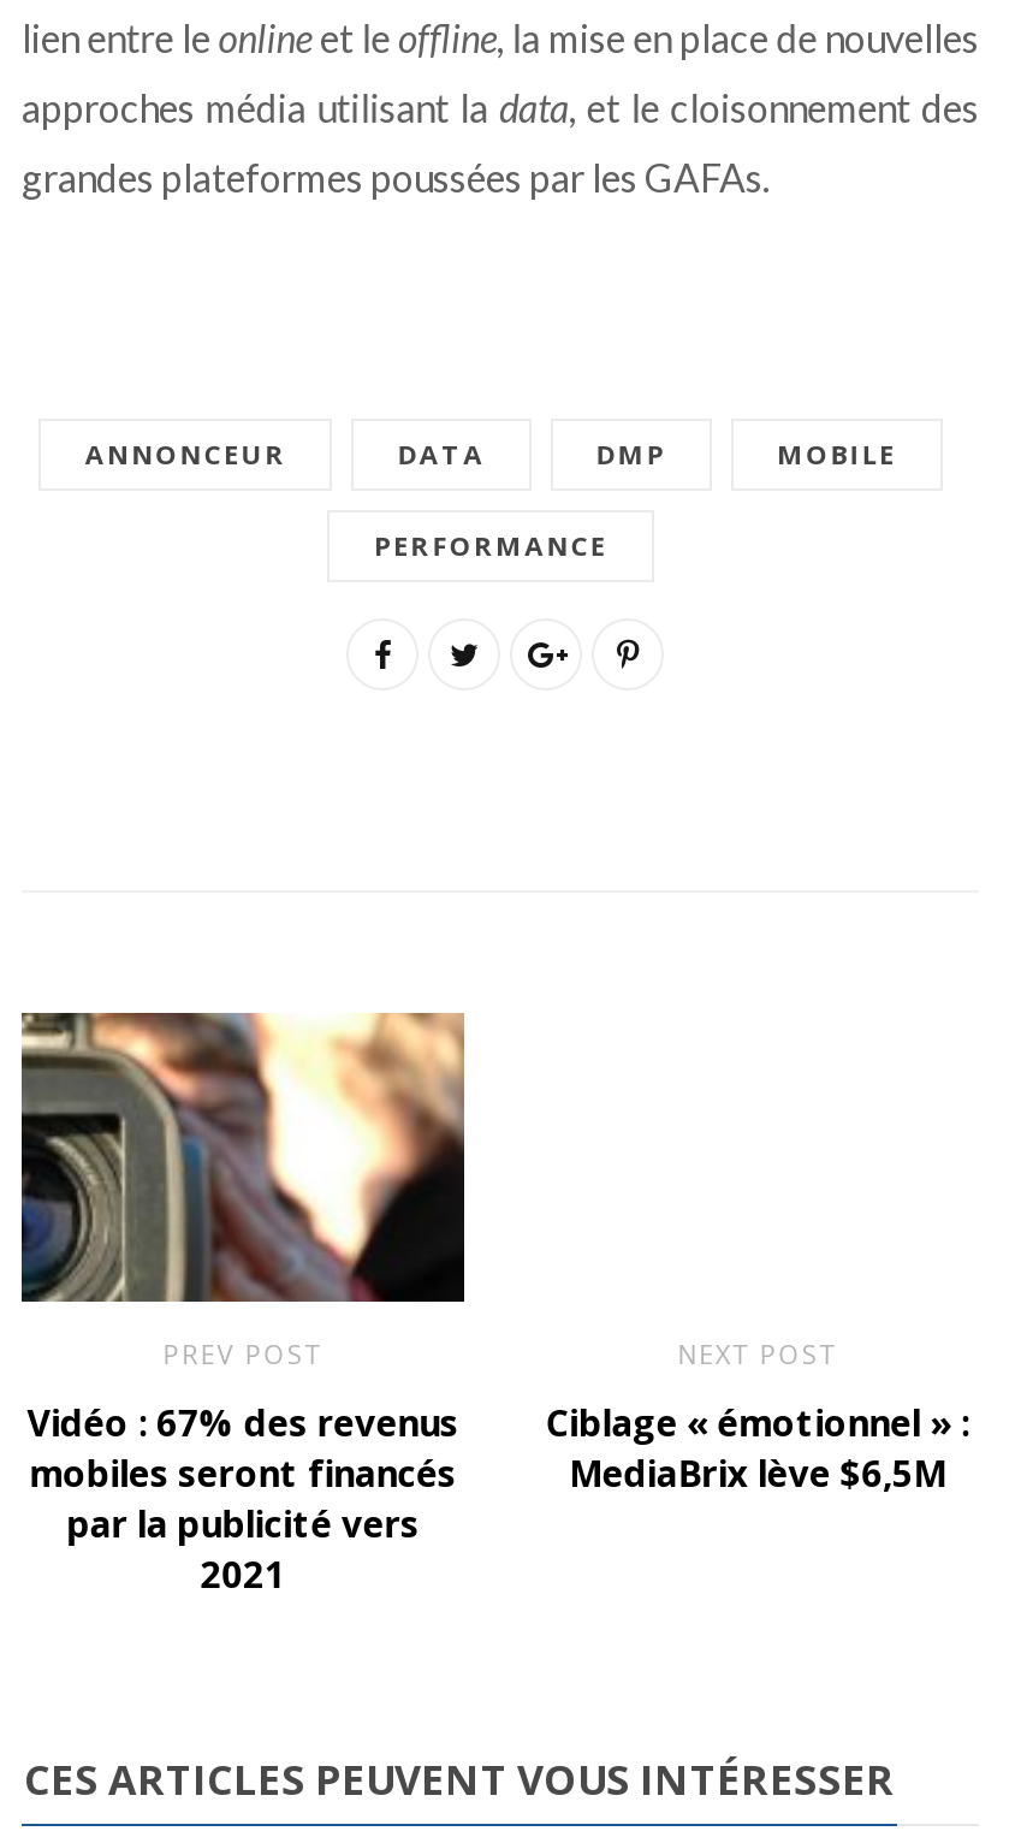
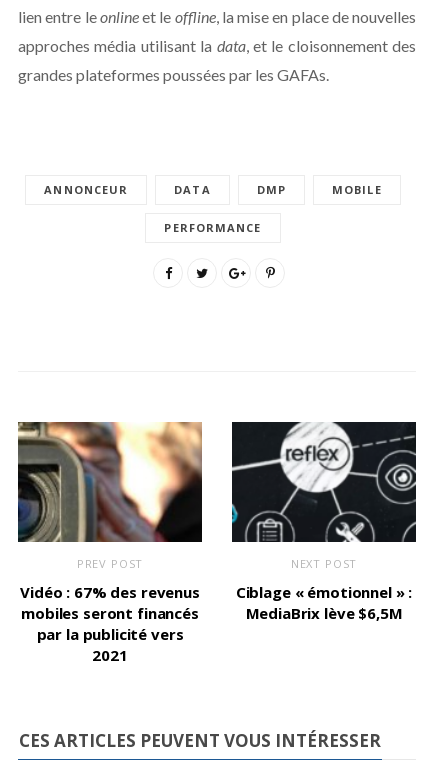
+ [image]
